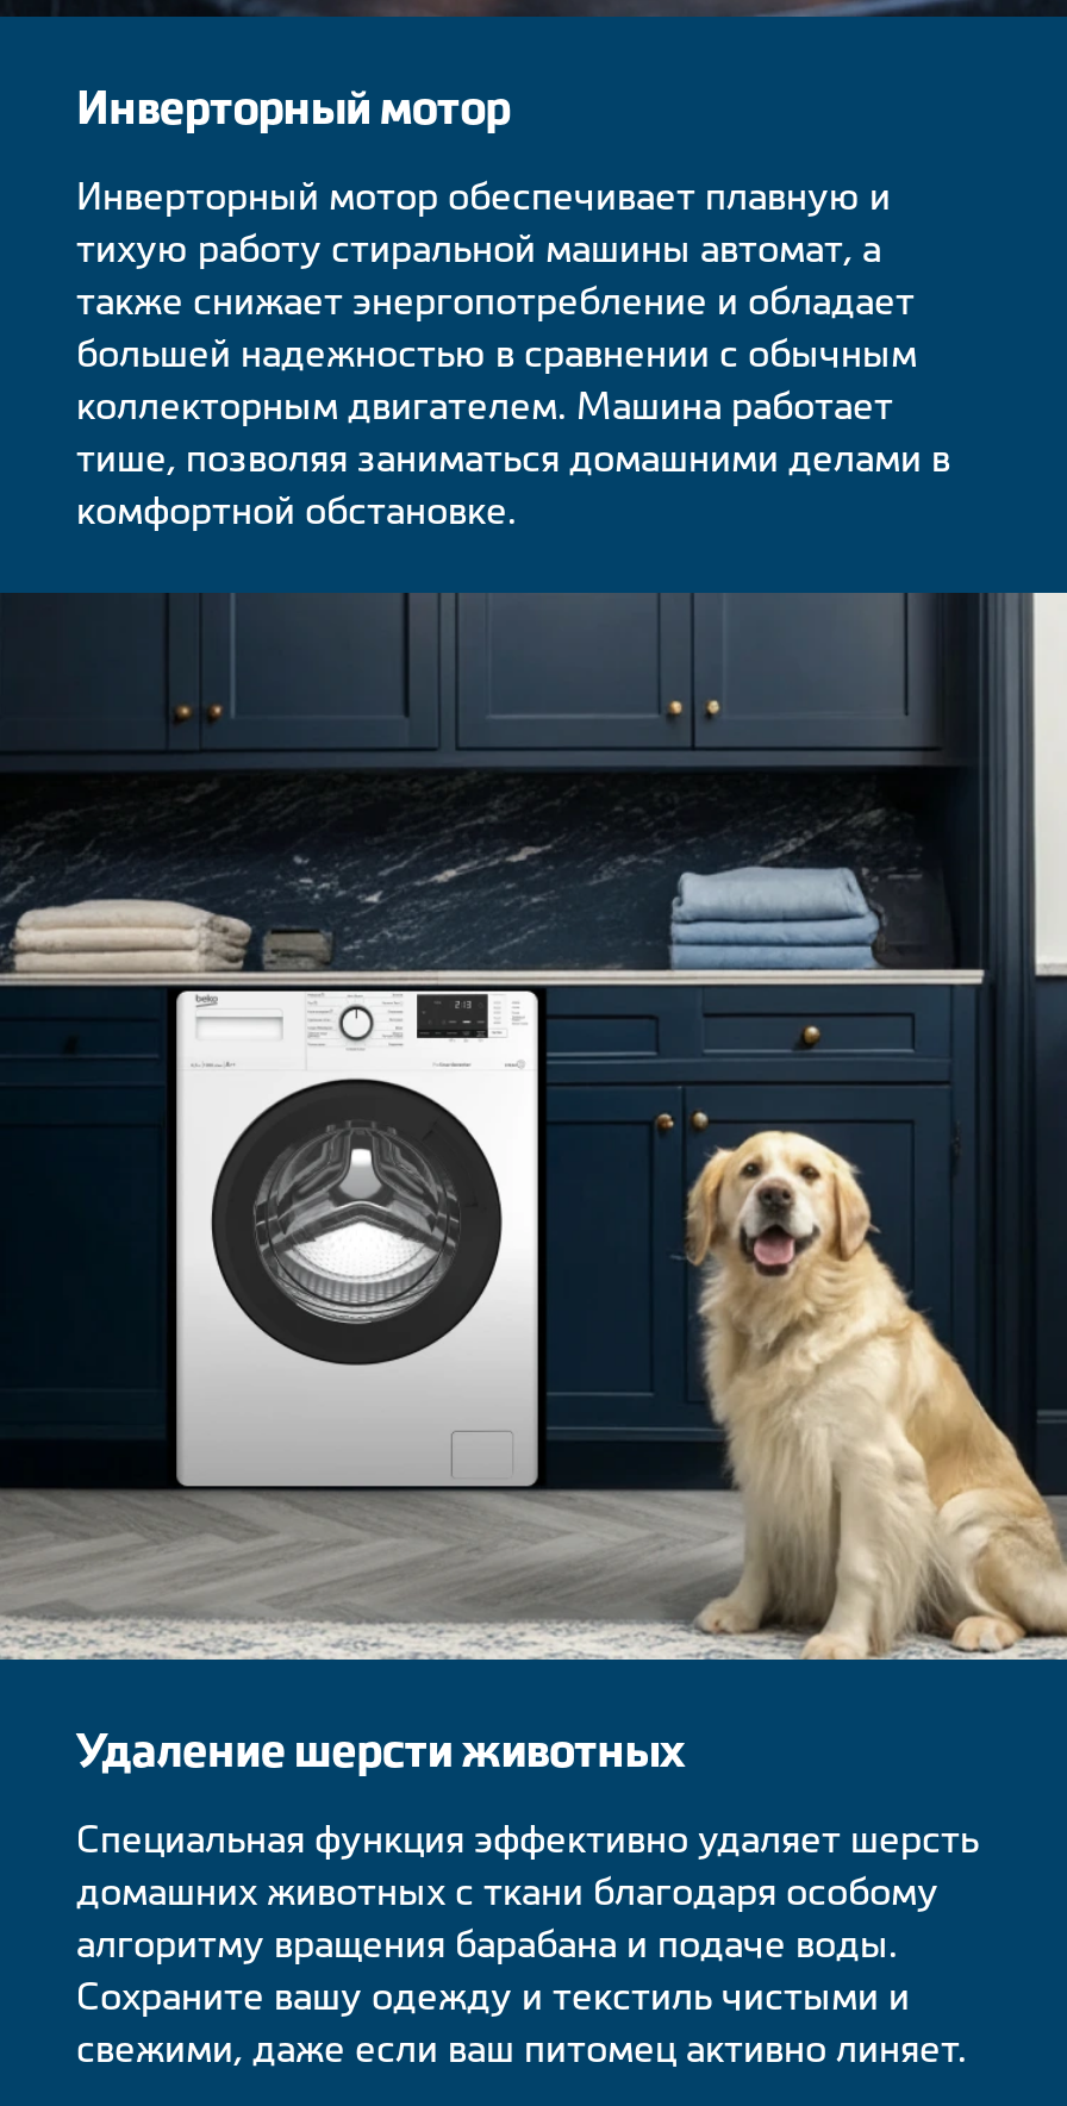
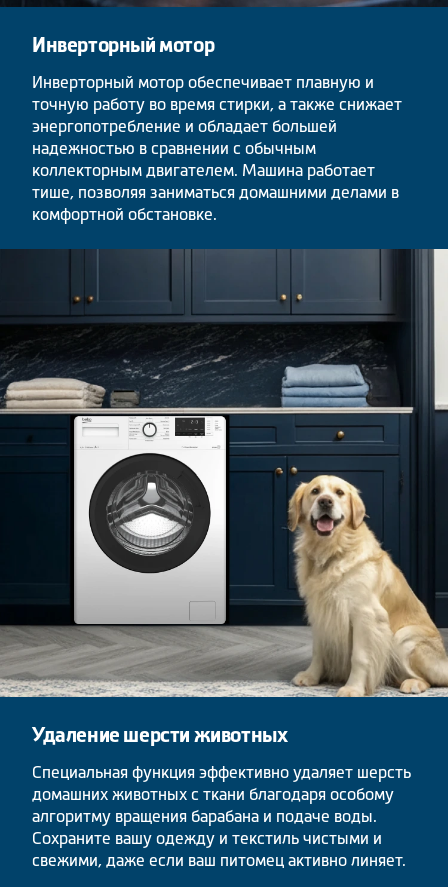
- тихую работу стиральной машины автомат, а
- также снижает энергопотребление и обладает
- большей надежностью в сравнении с обычным
+ точную работу во время стирки, а также снижает
+ энергопотребление и обладает большей
+ надежностью в сравнении с обычным
